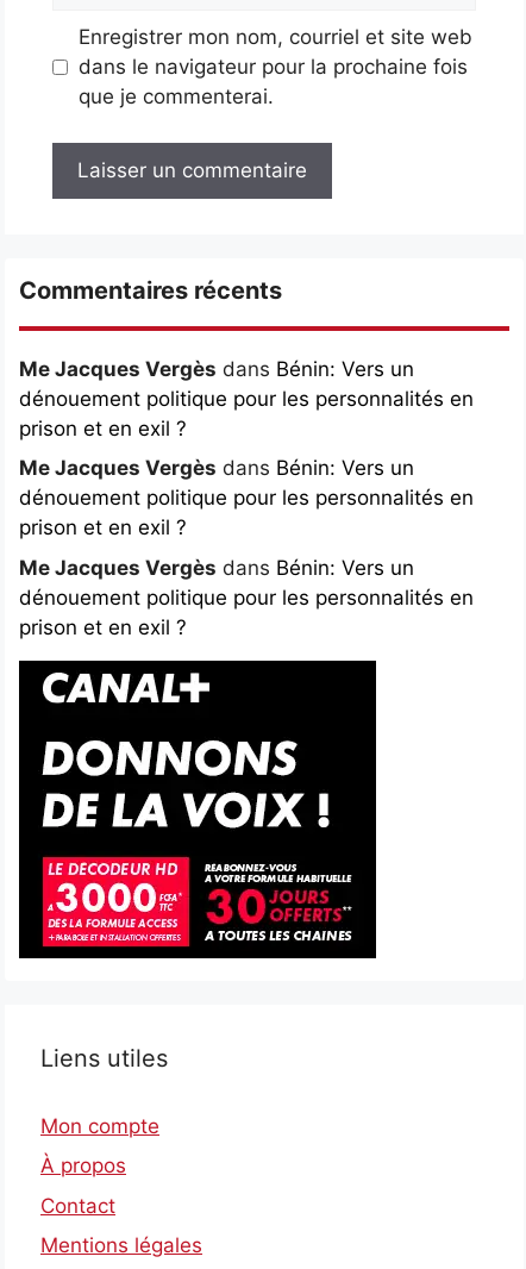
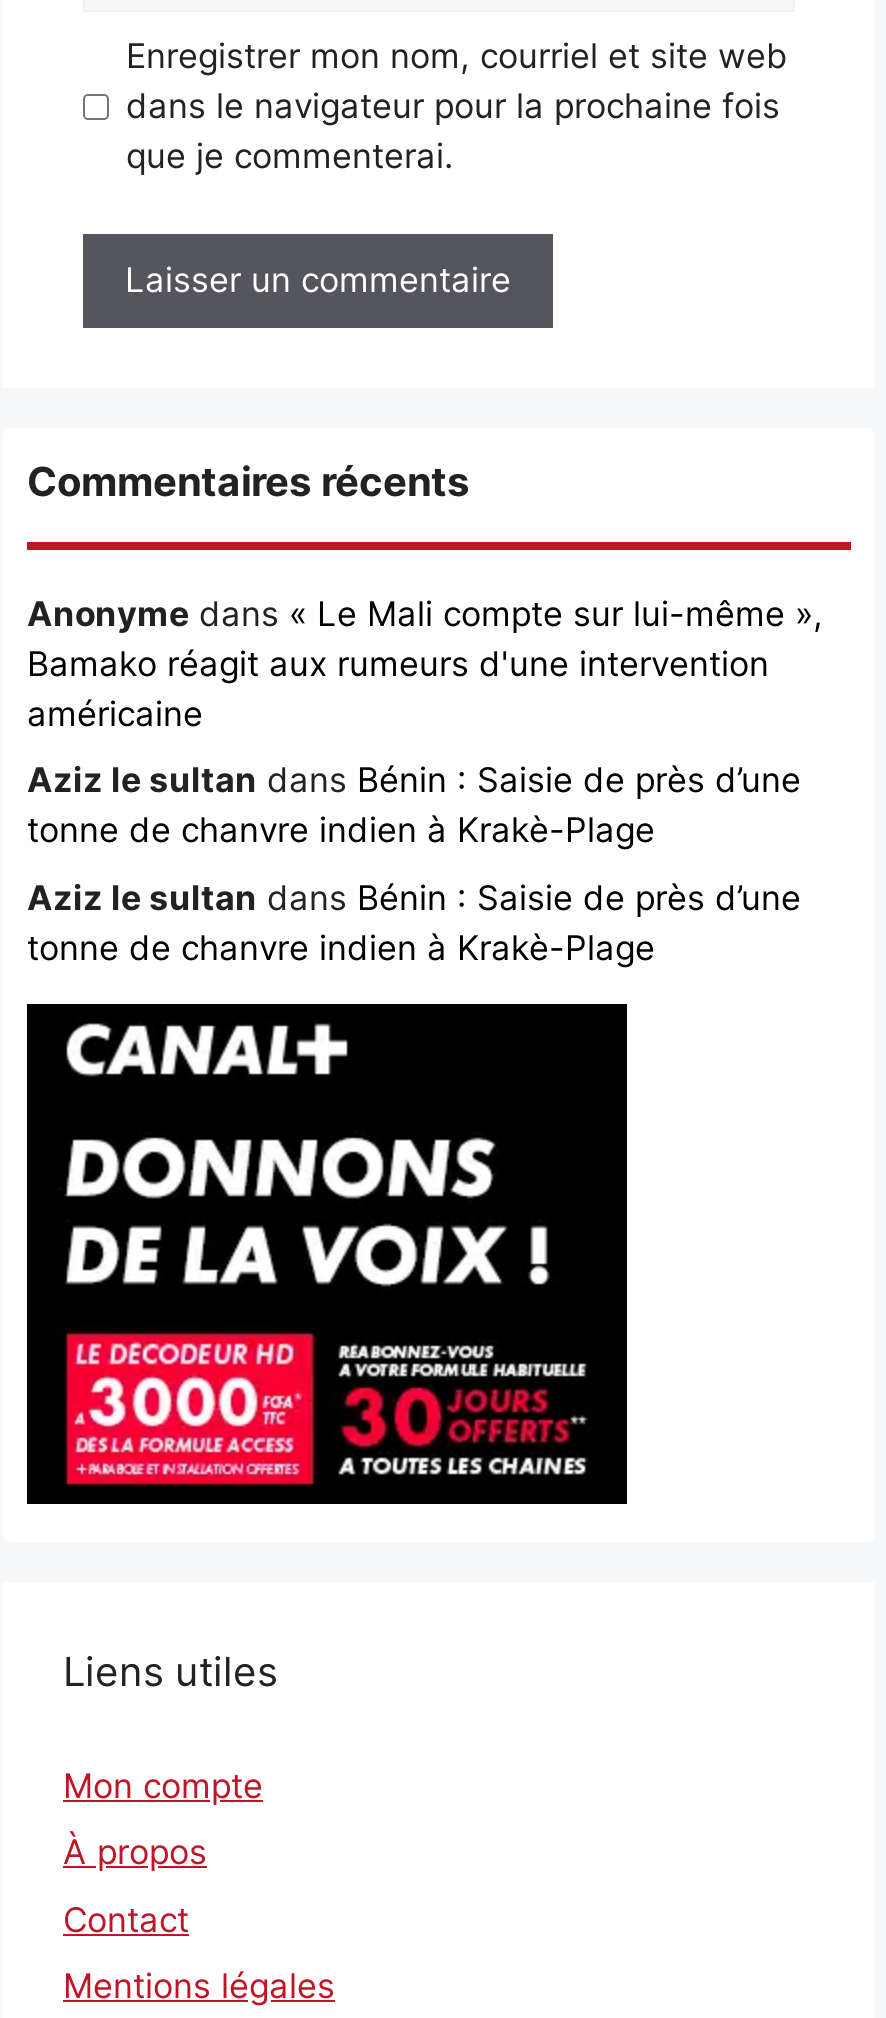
- Me Jacques Vergès dans Bénin: Vers un
- dénouement politique pour les personnalités en
- prison et en exil ?
+ Anonyme dans « Le Mali compte sur lui-même »,
+ Bamako réagit aux rumeurs d'une intervention
+ américaine

- Me Jacques Vergès dans Bénin: Vers un
- dénouement politique pour les personnalités en
- prison et en exil ?
+ Aziz le sultan dans Bénin : Saisie de près d’une
+ tonne de chanvre indien à Krakè-Plage

- Me Jacques Vergès dans Bénin: Vers un
- dénouement politique pour les personnalités en
- prison et en exil ?
+ Aziz le sultan dans Bénin : Saisie de près d’une
+ tonne de chanvre indien à Krakè-Plage
